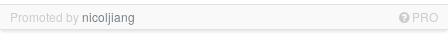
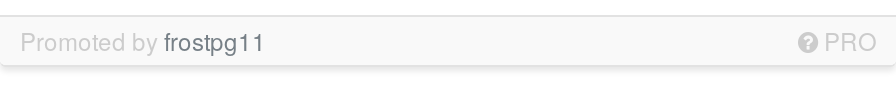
- Promoted by nicoljiang
+ Promoted by frostpg11
